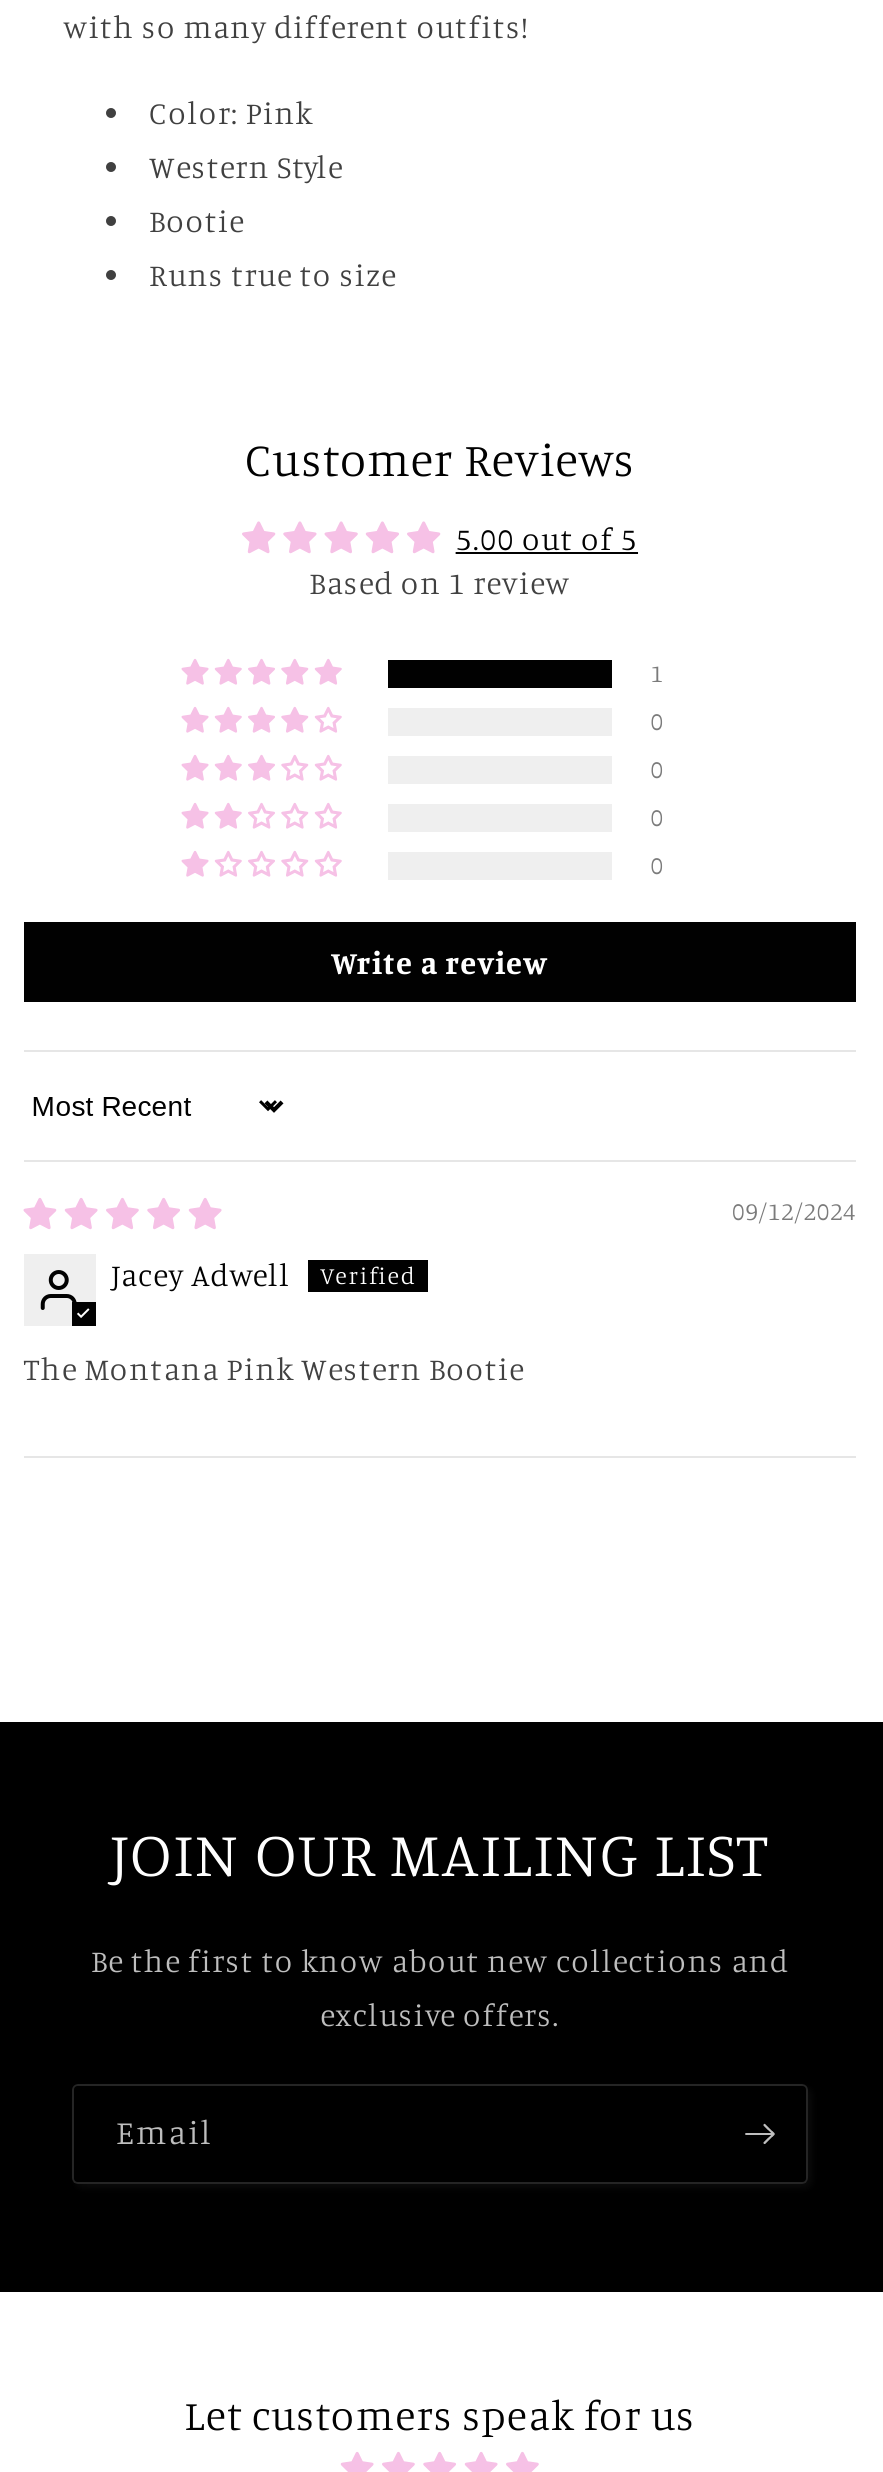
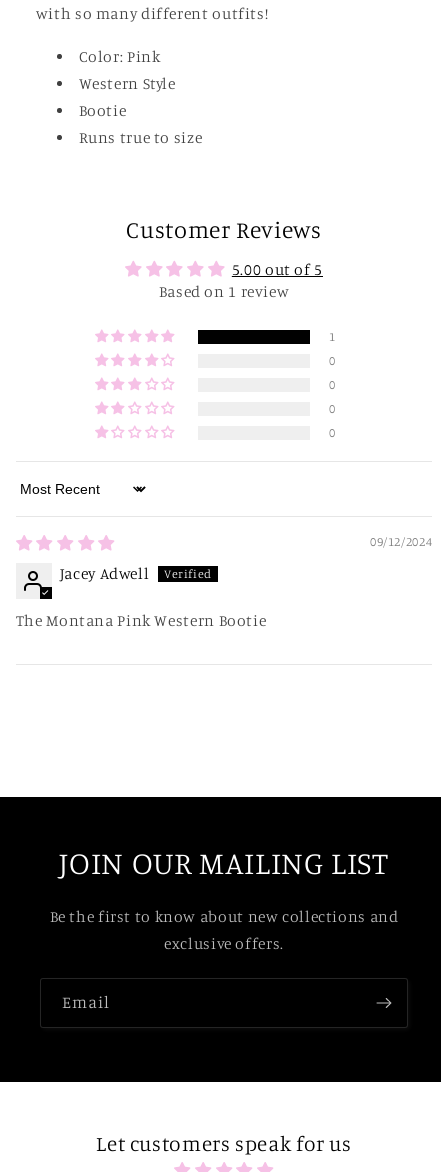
- Write a review
